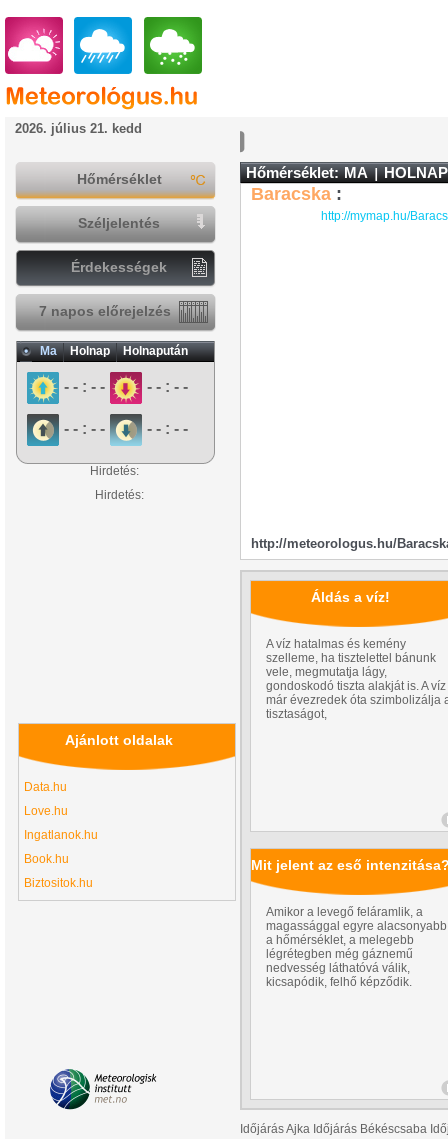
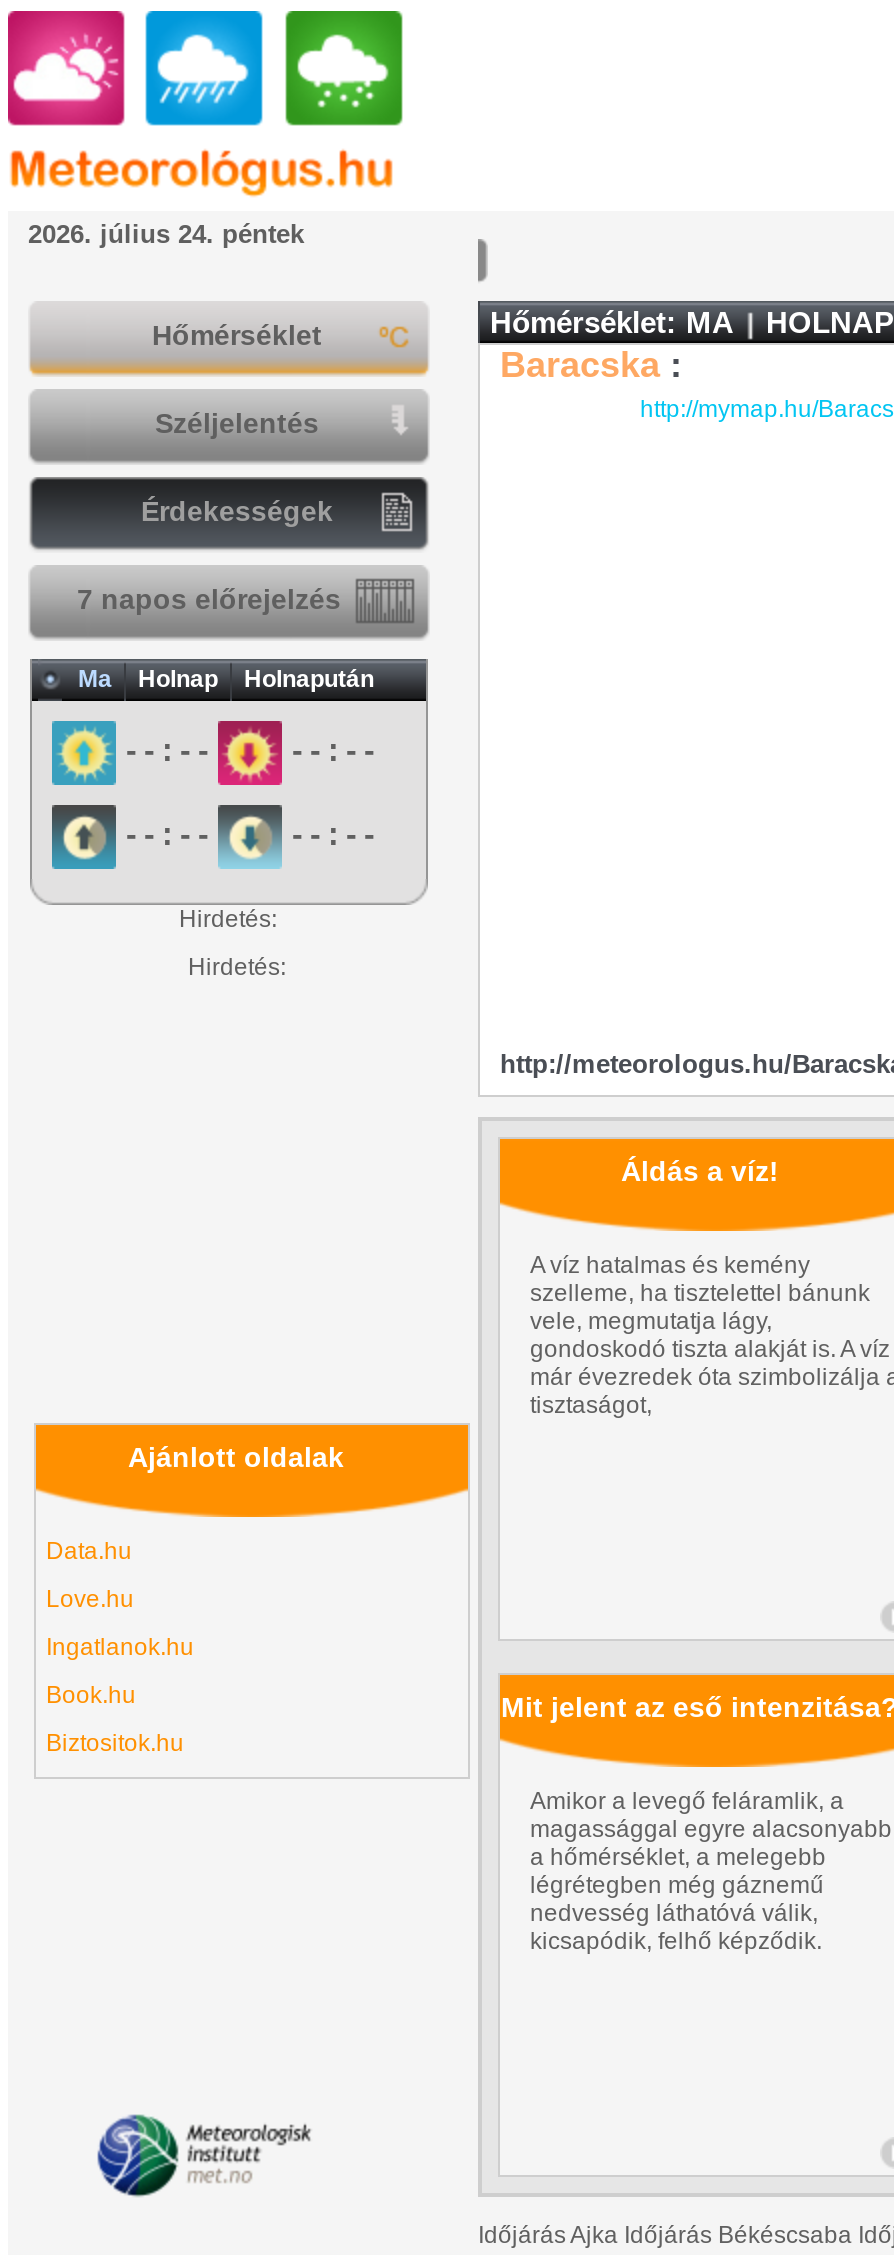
- 2026. július 21. kedd
+ 2026. július 24. péntek
